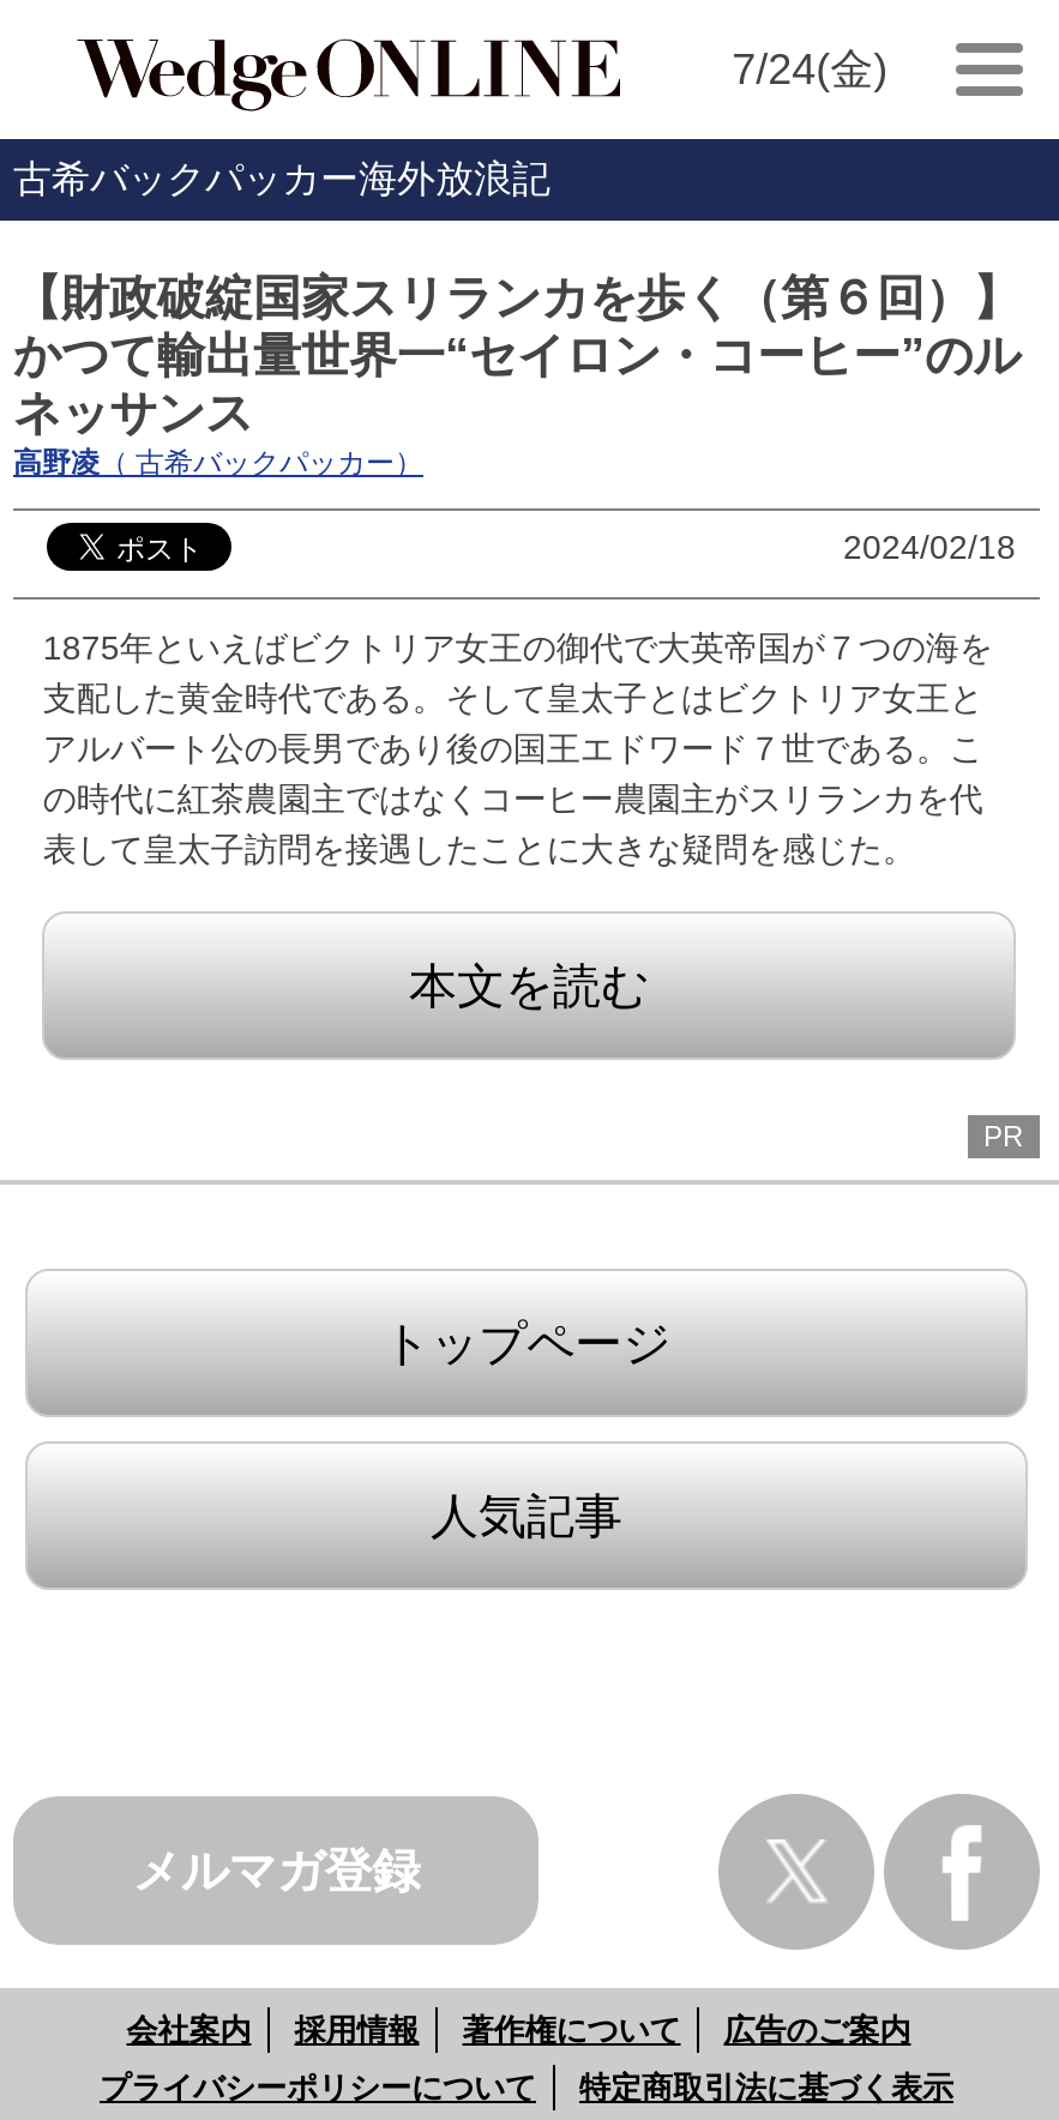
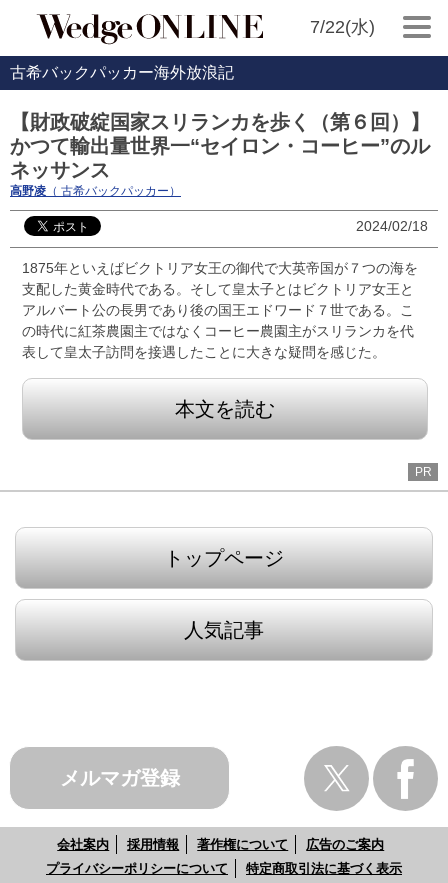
- 7/24(金)
+ 7/22(水)
